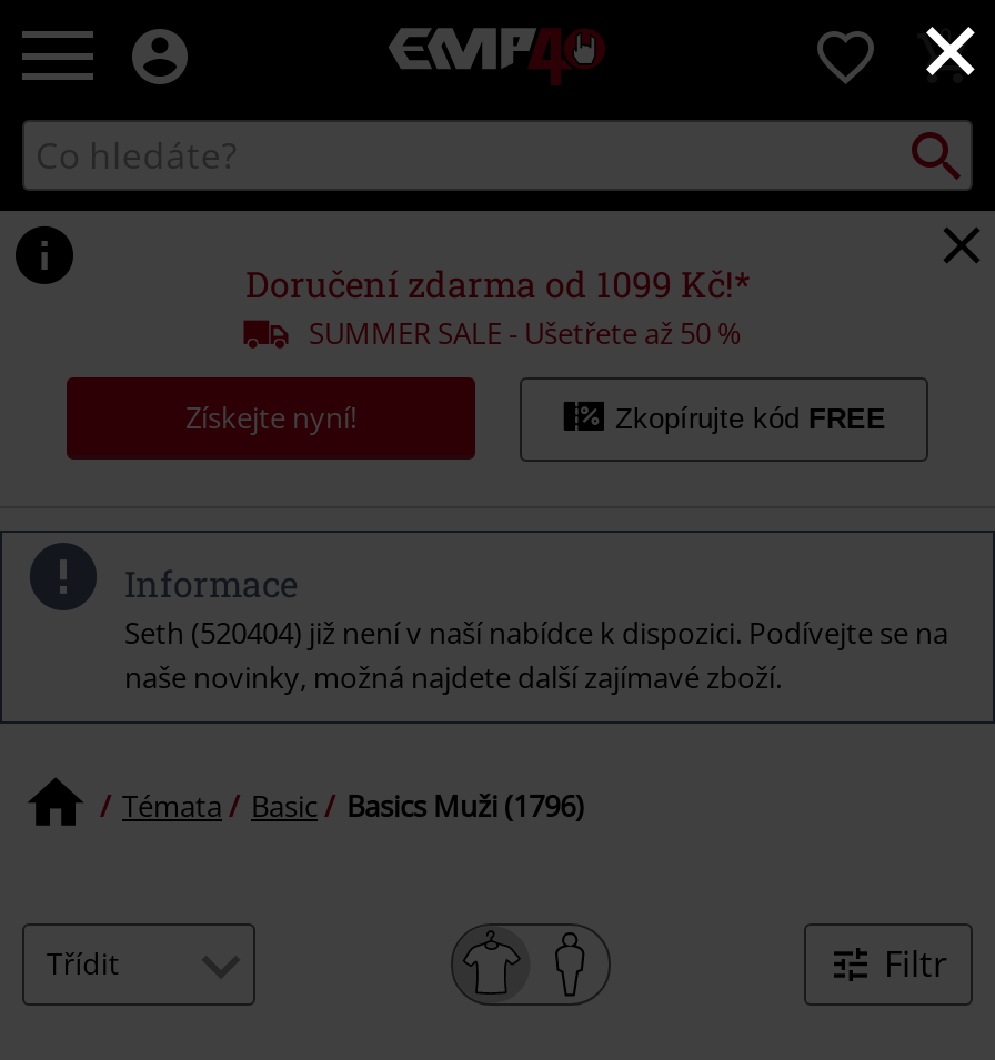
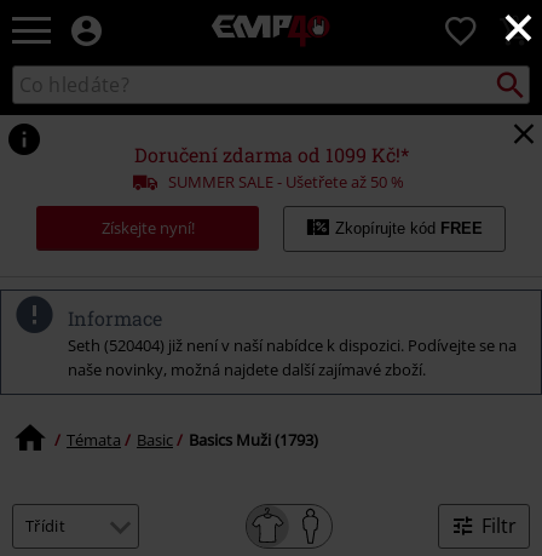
- Témata Basic Basics Muži (1796)
+ Témata Basic Basics Muži (1793)
